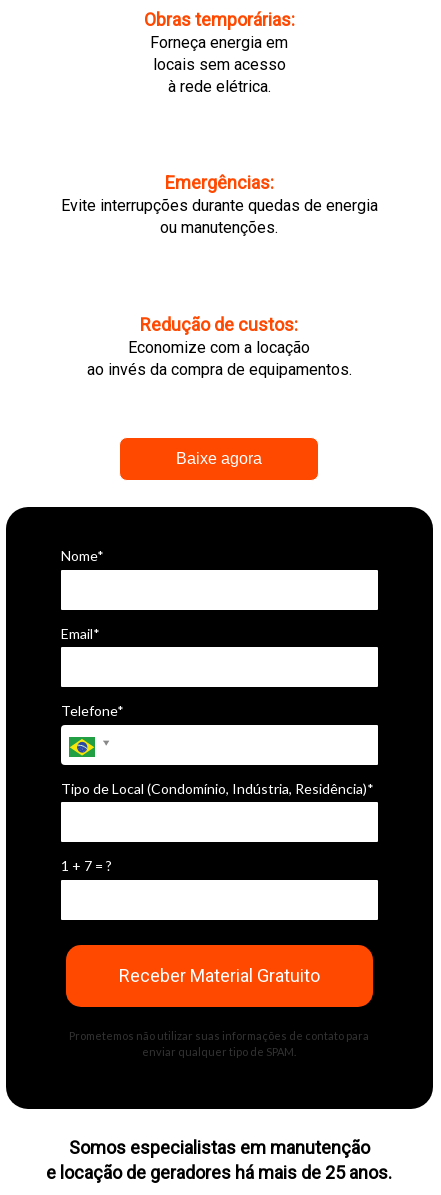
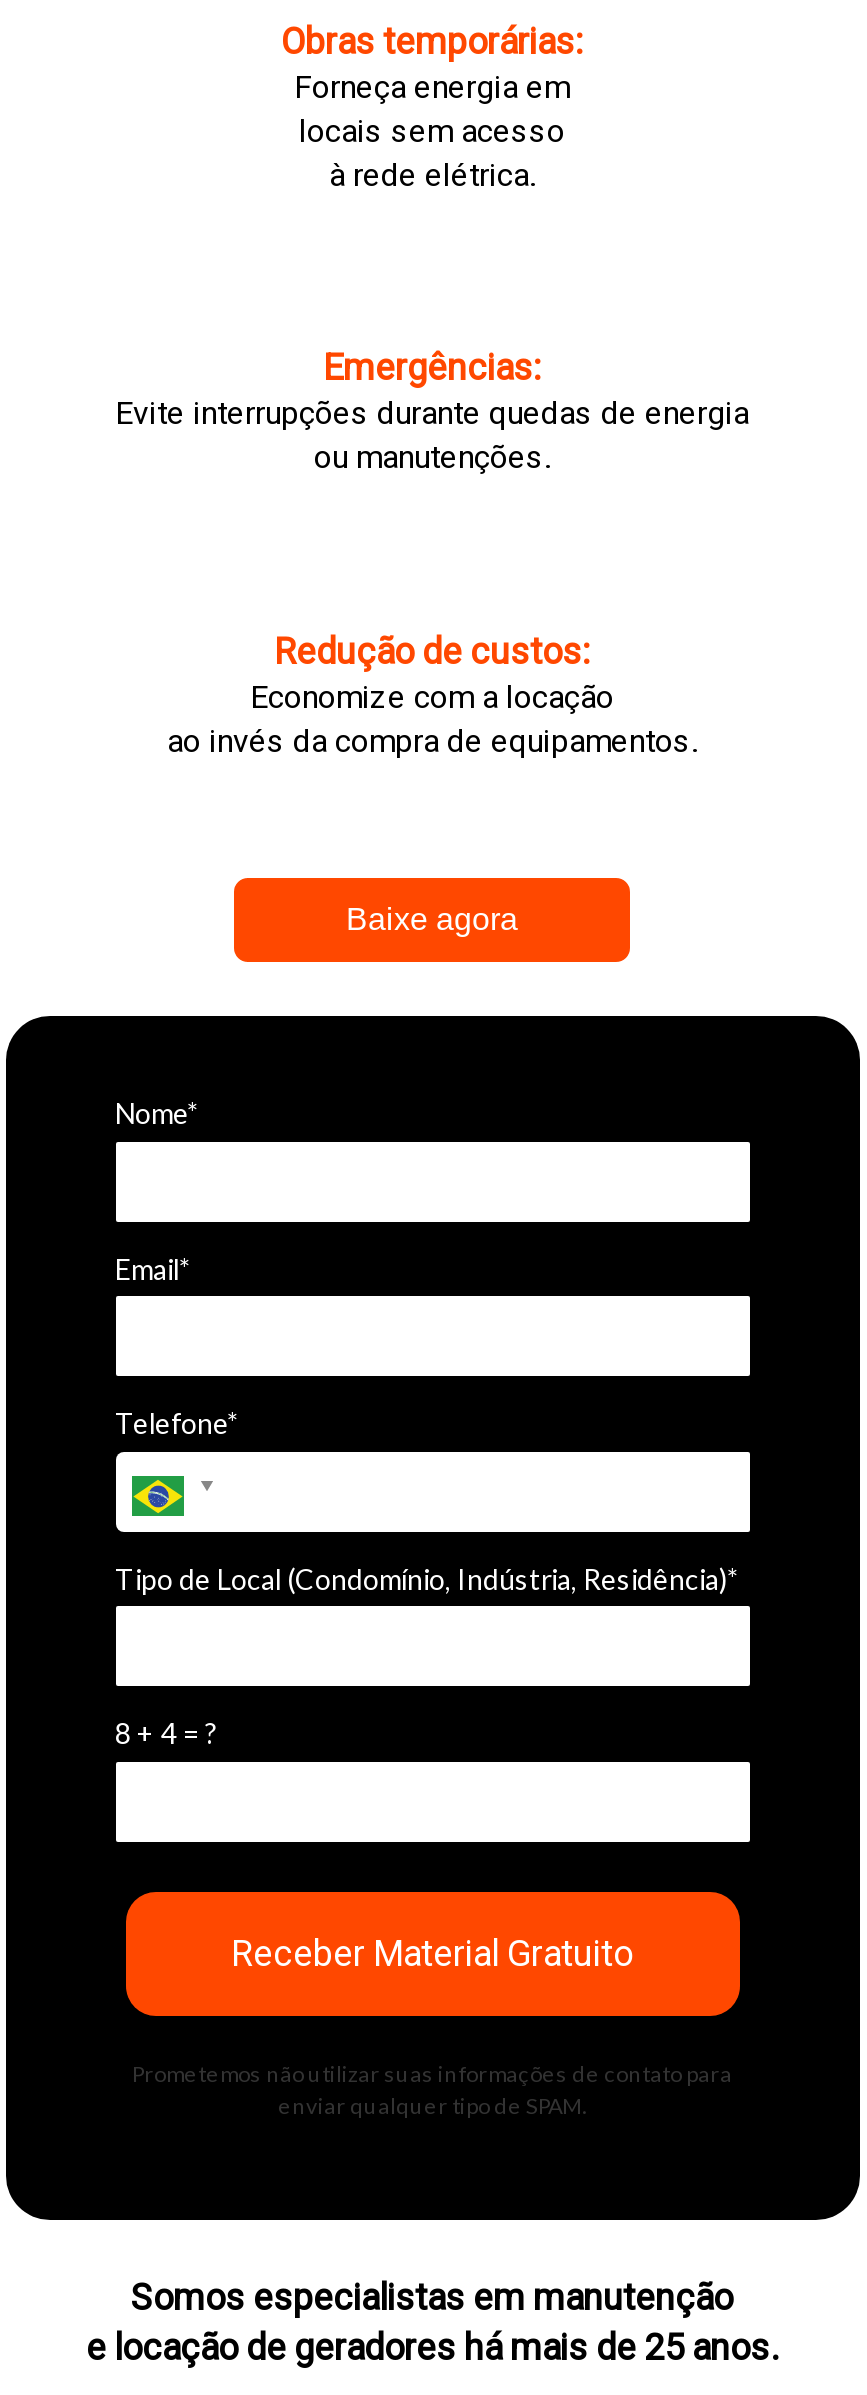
- 1 + 7 = ?
+ 8 + 4 = ?
